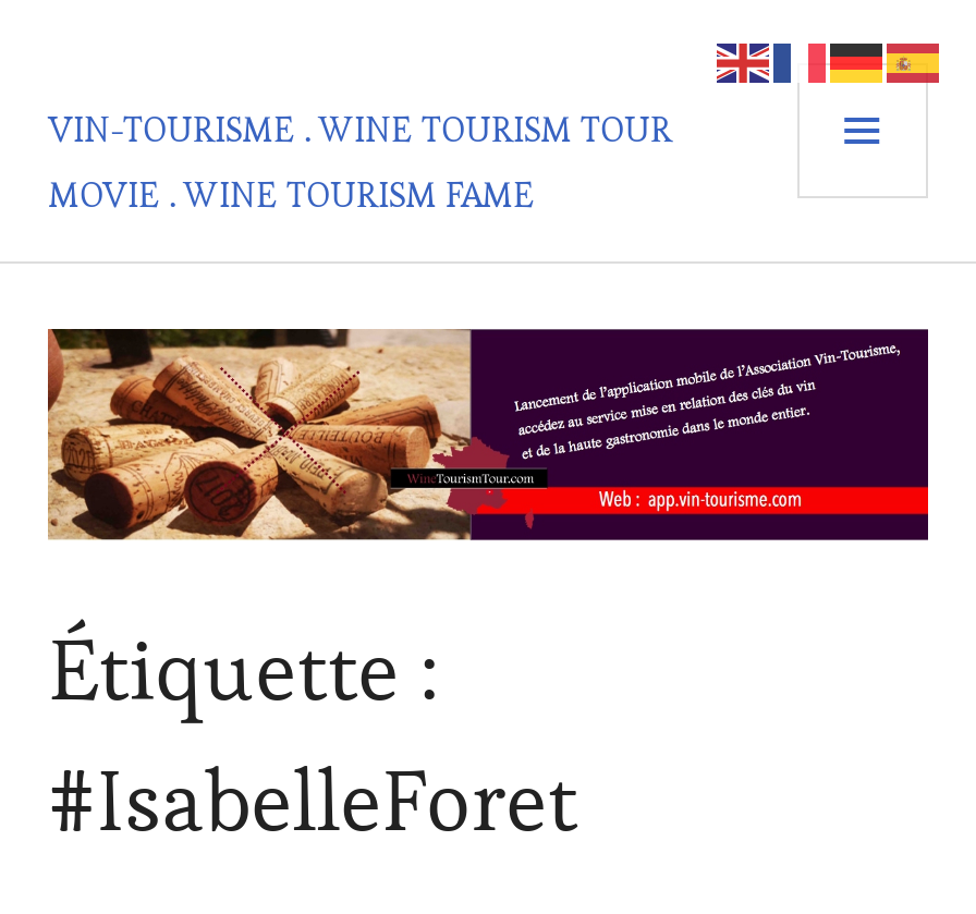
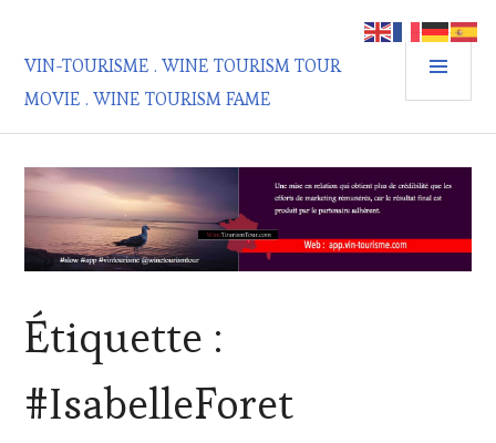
- [image]
+ [image]
